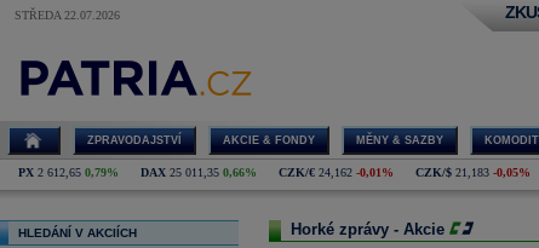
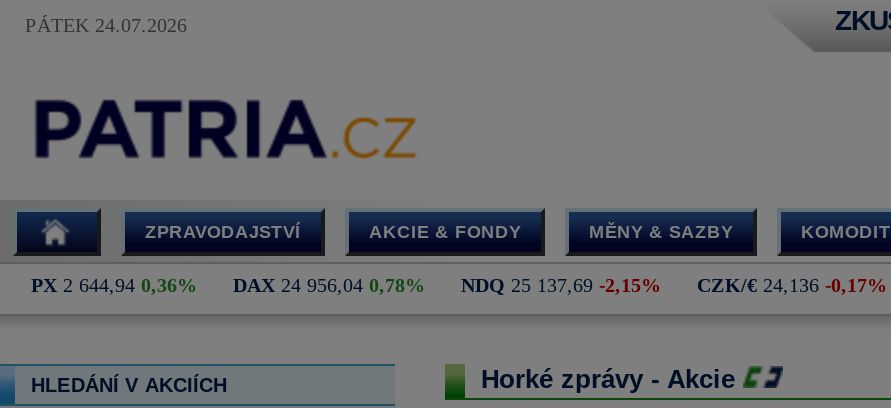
- STŘEDA 22.07.2026
+ PÁTEK 24.07.2026

- PX 2 612,65 0,79%
- DAX 25 011,35 0,66%
- CZK/€ 24,162 -0,01%
- CZK/$ 21,183 -0,05%
+ PX 2 644,94 0,36%
+ DAX 24 956,04 0,78%
+ NDQ 25 137,69 -2,15%
+ CZK/€ 24,136 -0,17%
